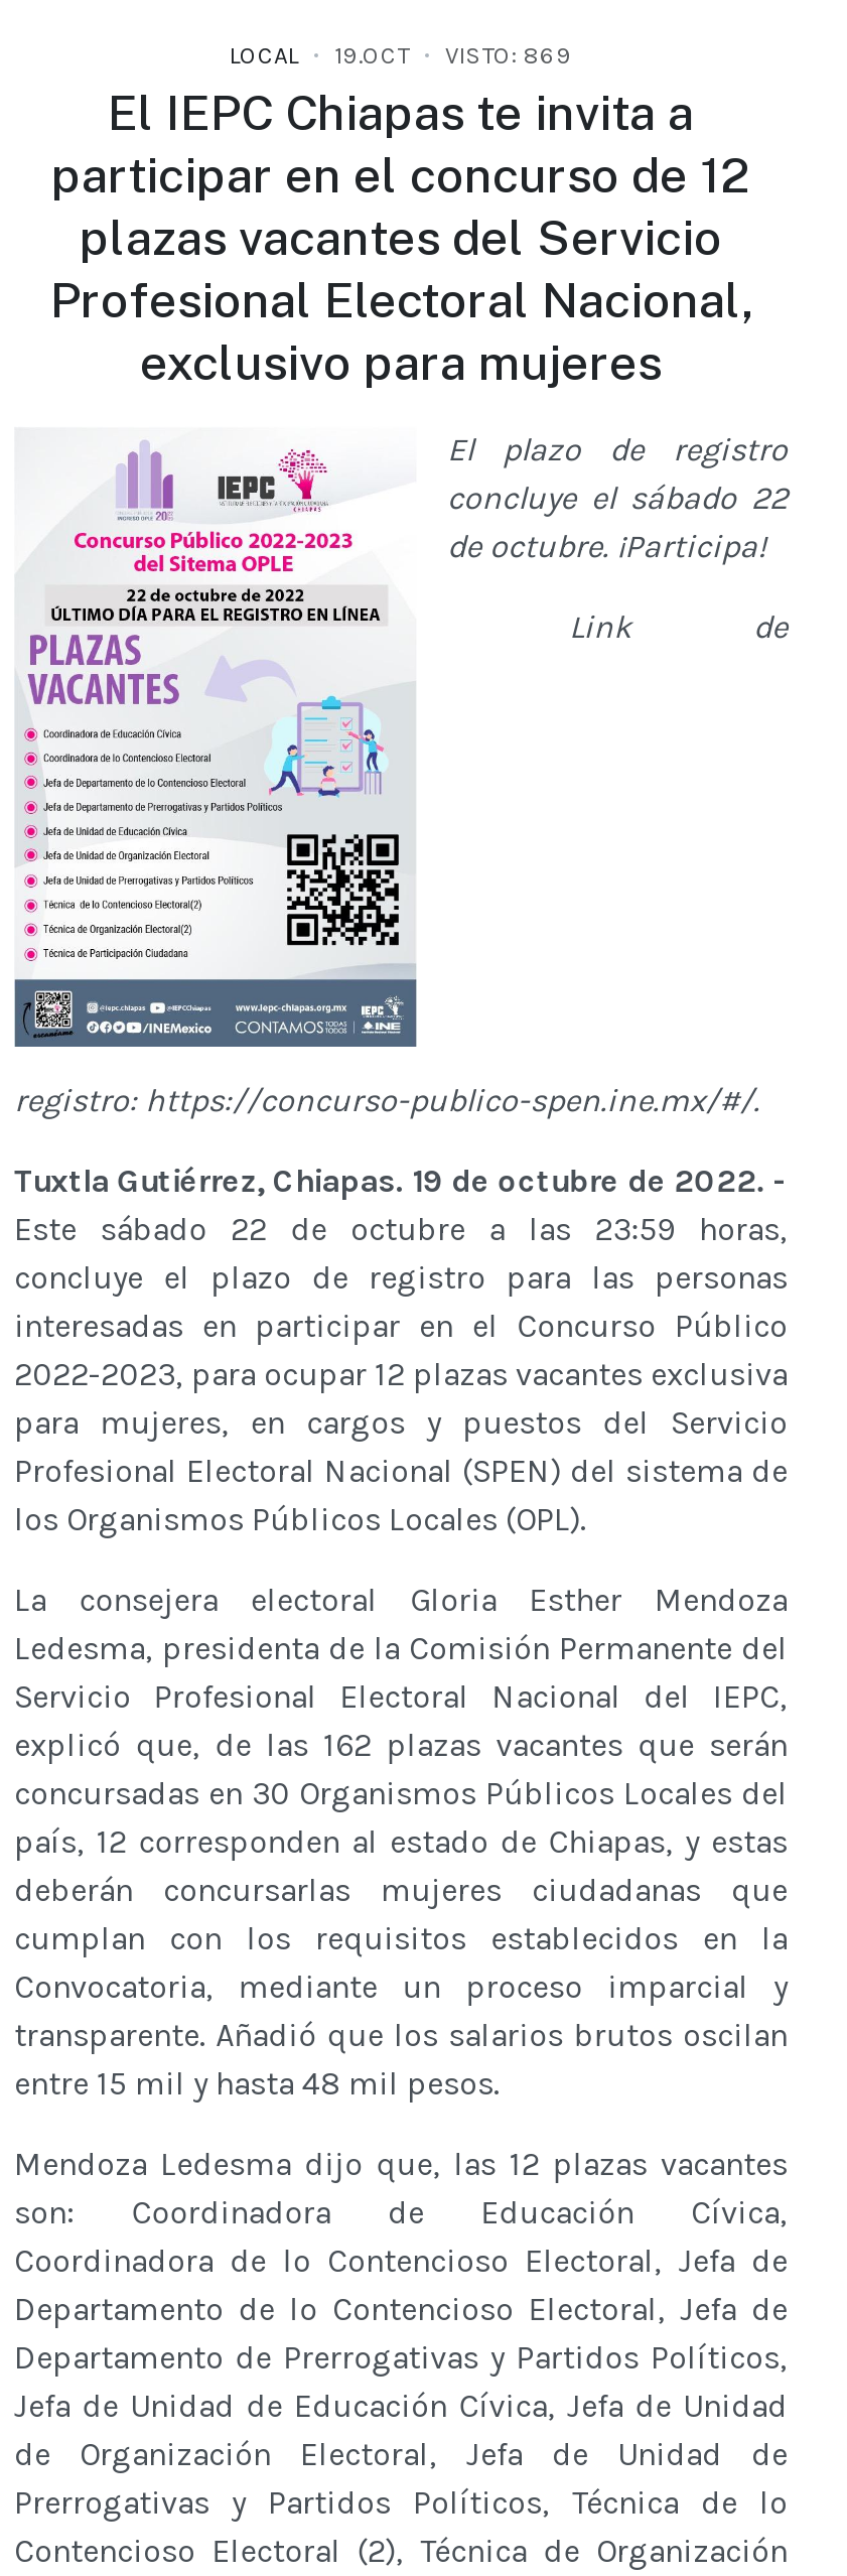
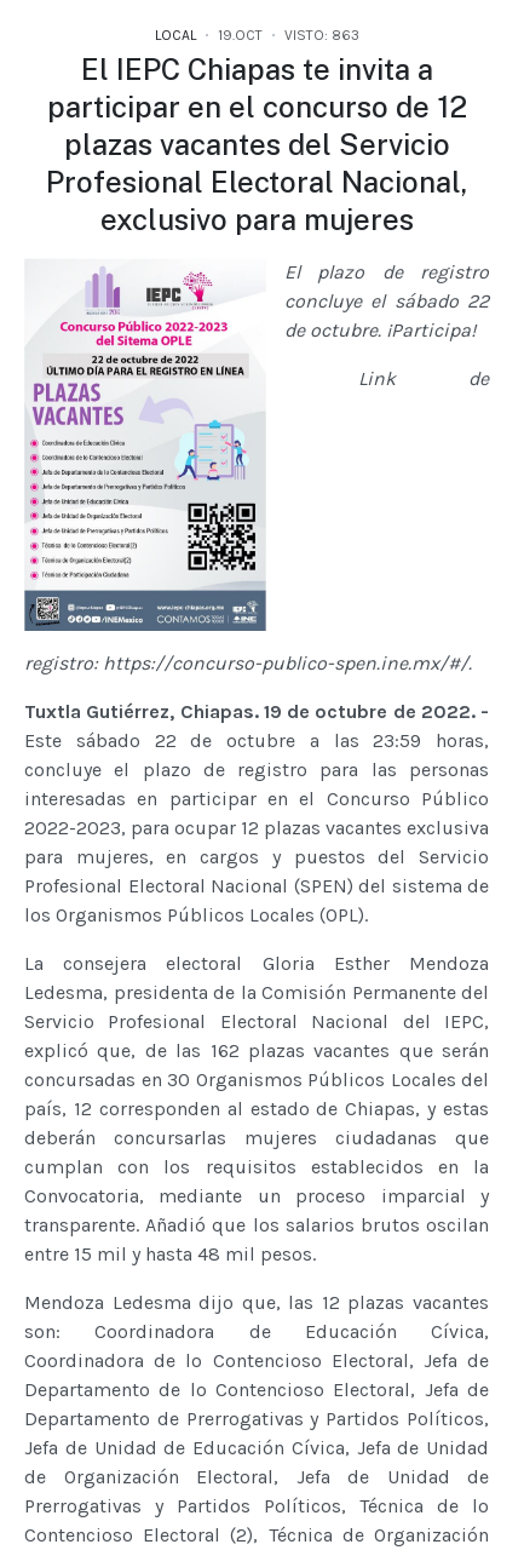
- LOCAL 19.OCT VISTO: 869
+ LOCAL 19.OCT VISTO: 863
